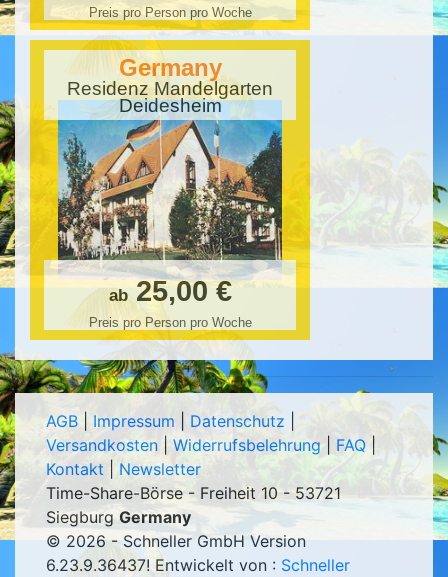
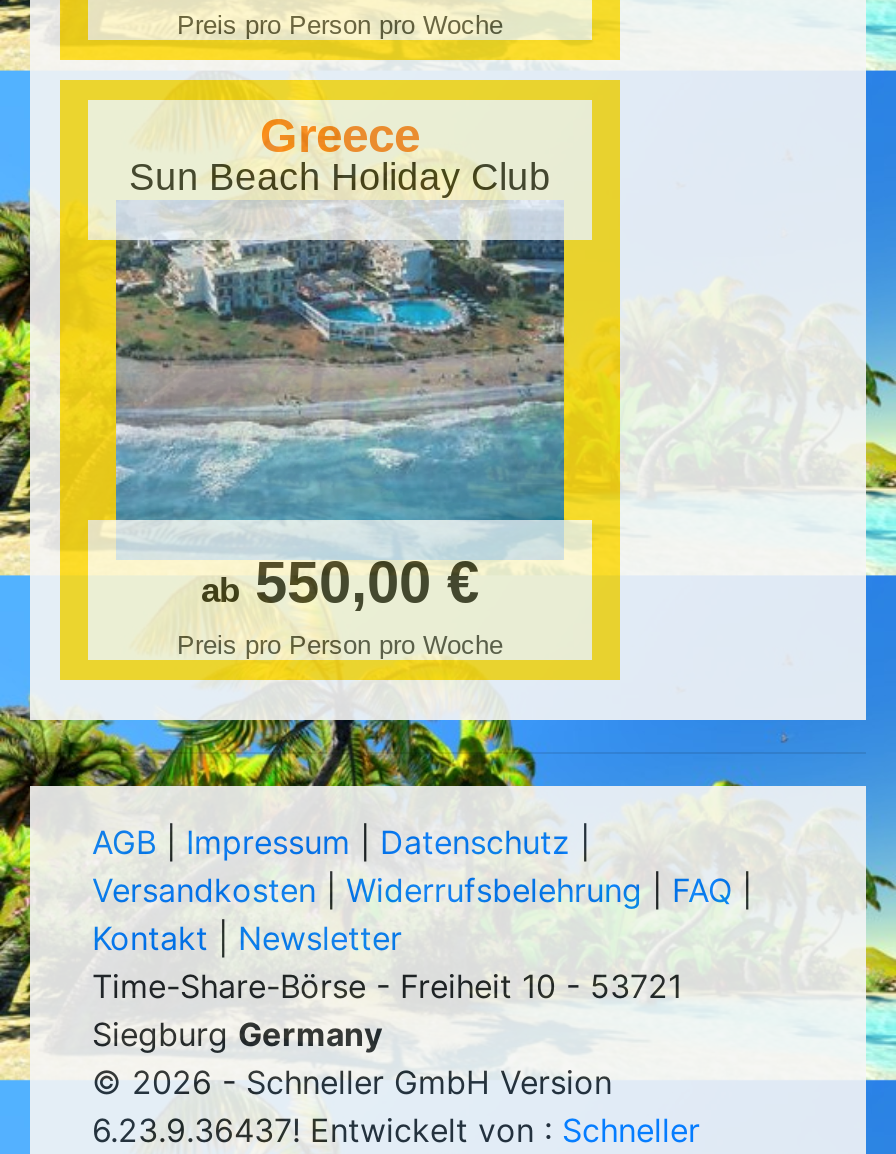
- Germany
- Residenz Mandelgarten
- Deidesheim
+ Greece
+ Sun Beach Holiday Club

- [image]
- ab 25,00 €
+ [image]
+ ab 550,00 €
